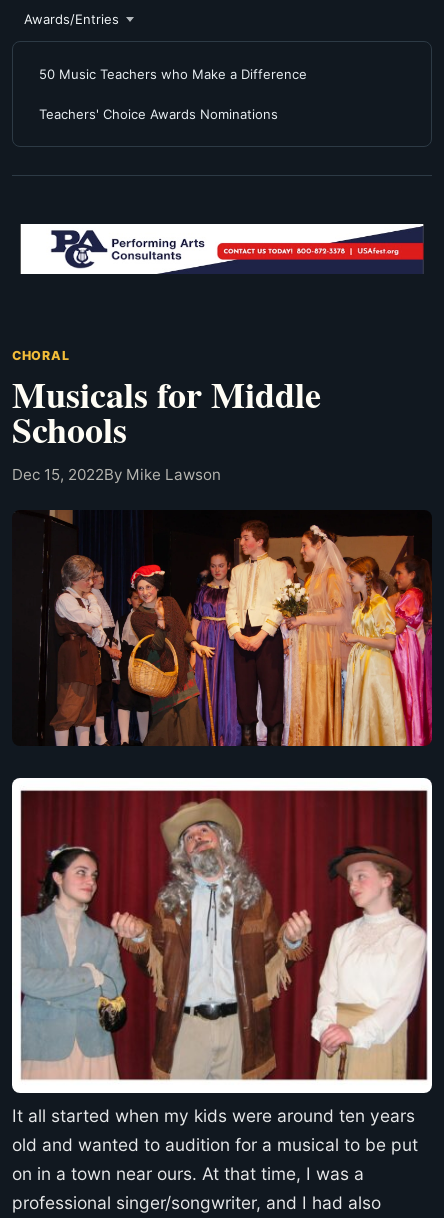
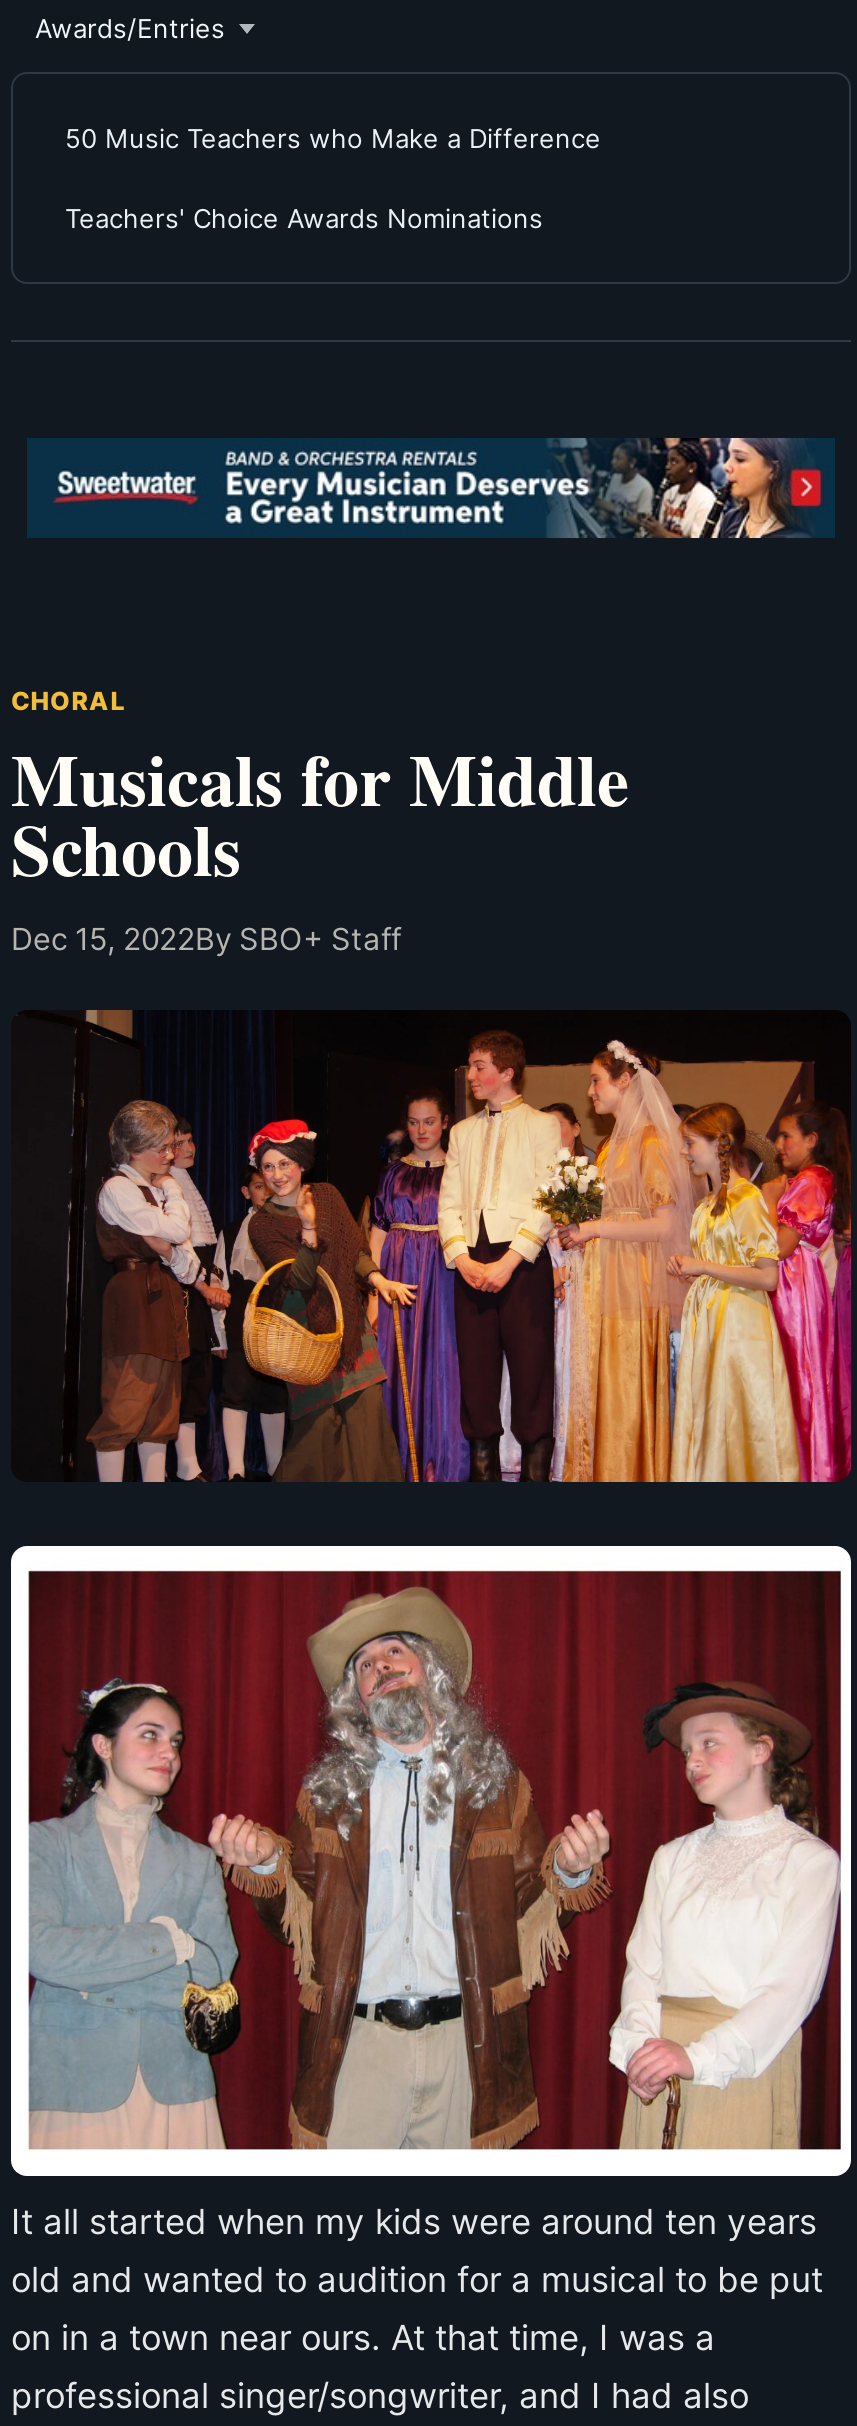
- [image]
+ [image]

- Dec 15, 2022By Mike Lawson
+ Dec 15, 2022By SBO+ Staff
